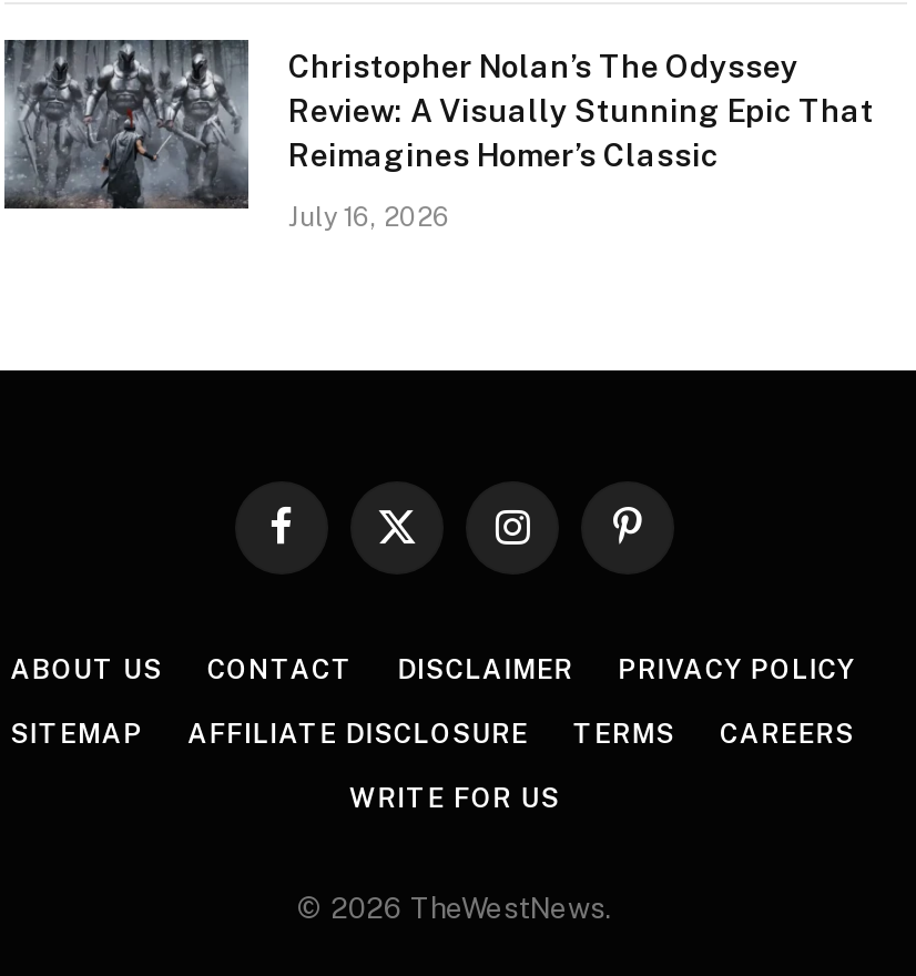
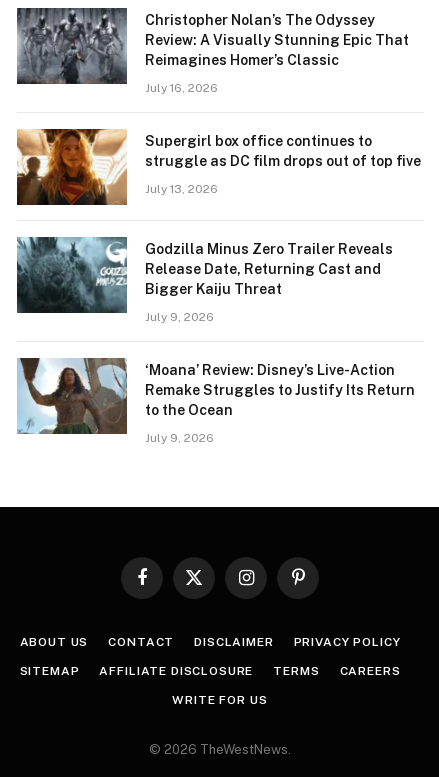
+ [image]
+ Supergirl box office continues to
+ struggle as DC film drops out of top five
+ July 13, 2026

+ [image]
+ Godzilla Minus Zero Trailer Reveals
+ Release Date, Returning Cast and
+ Bigger Kaiju Threat
+ July 9, 2026
+ ‘Moana’ Review: Disney’s Live-Action
+ Remake Struggles to Justify Its Return
+ to the Ocean
+ July 9, 2026

+ [image]
